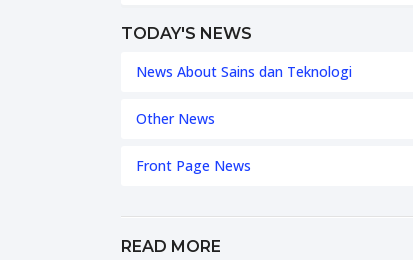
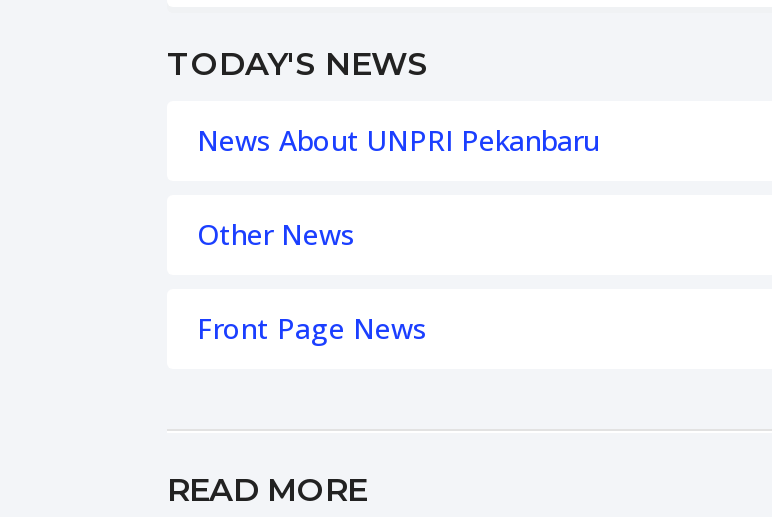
- News About Sains dan Teknologi
+ News About UNPRI Pekanbaru
